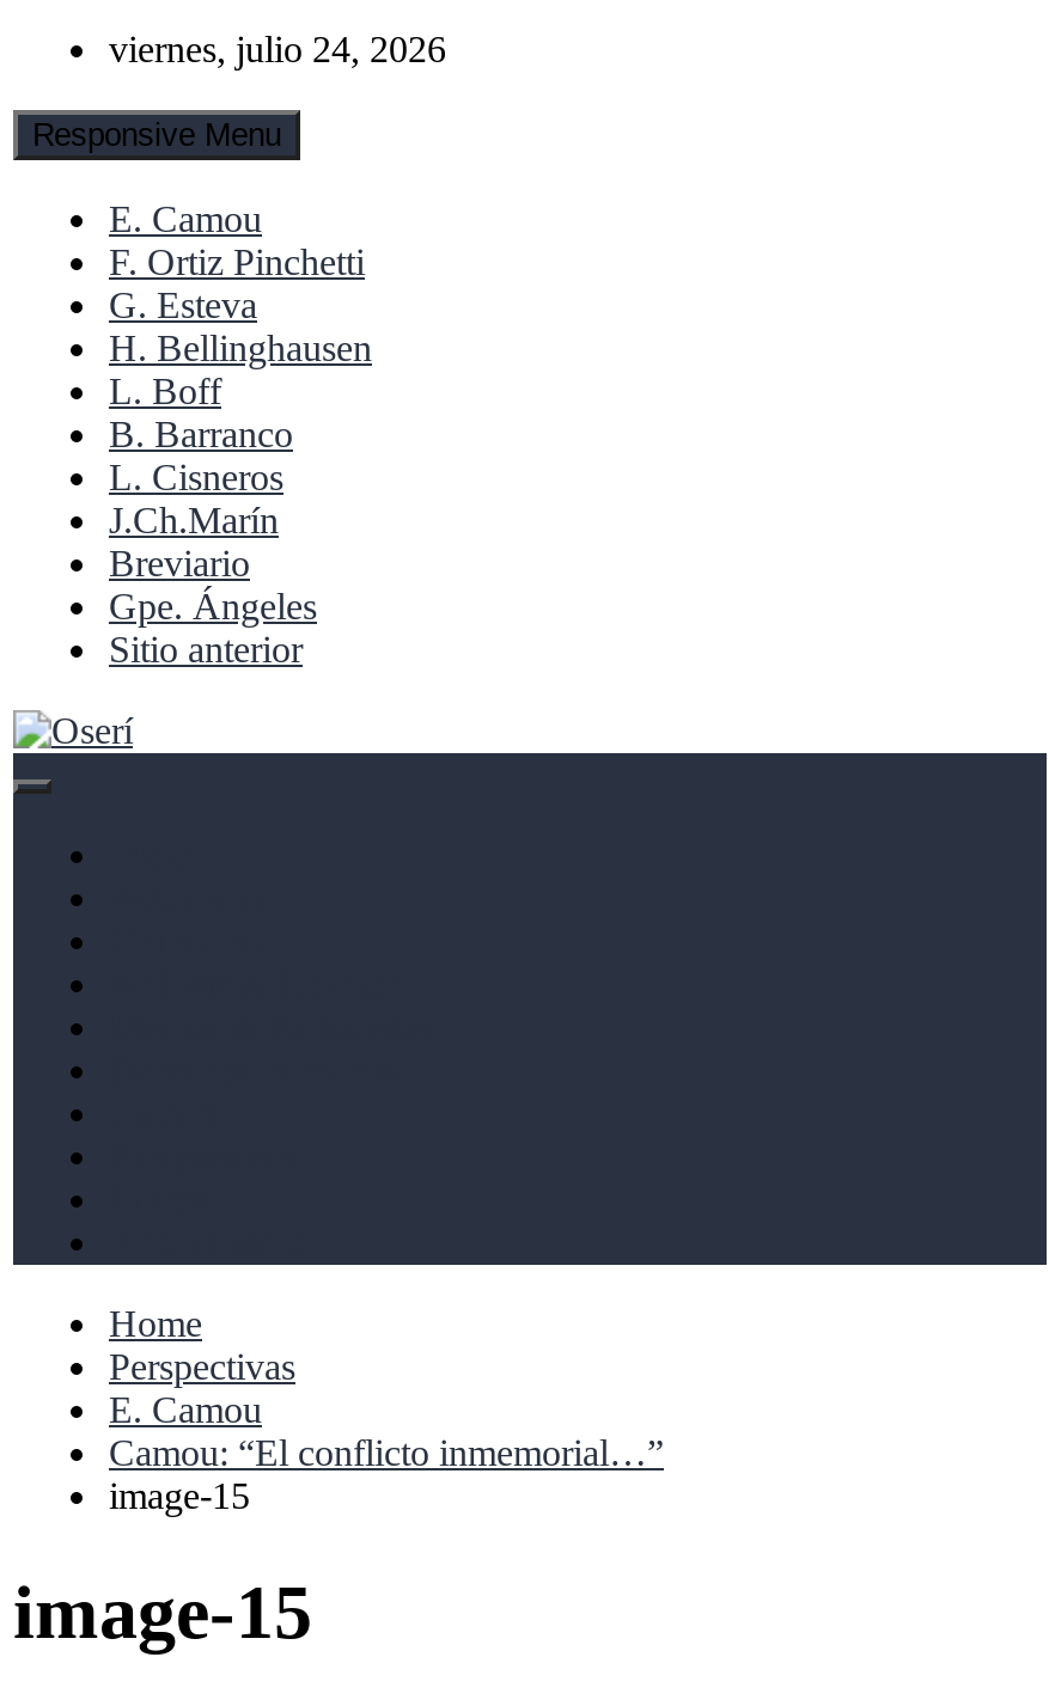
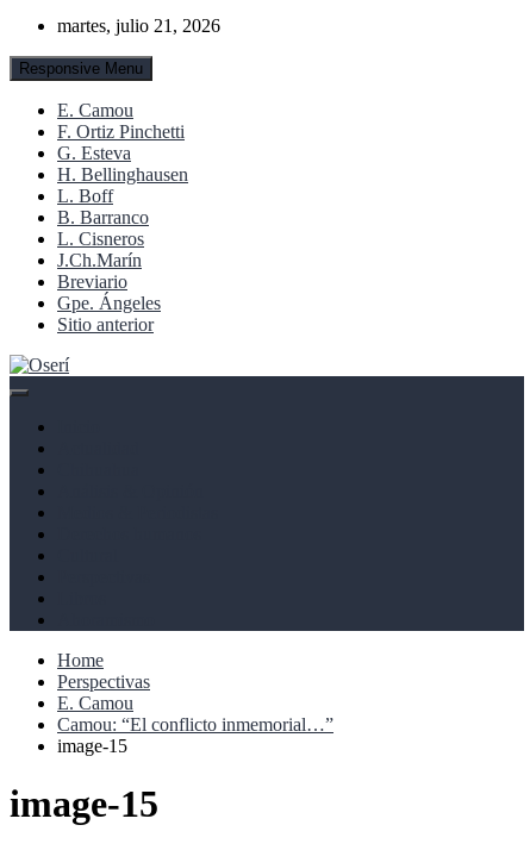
- viernes, julio 24, 2026
+ martes, julio 21, 2026
